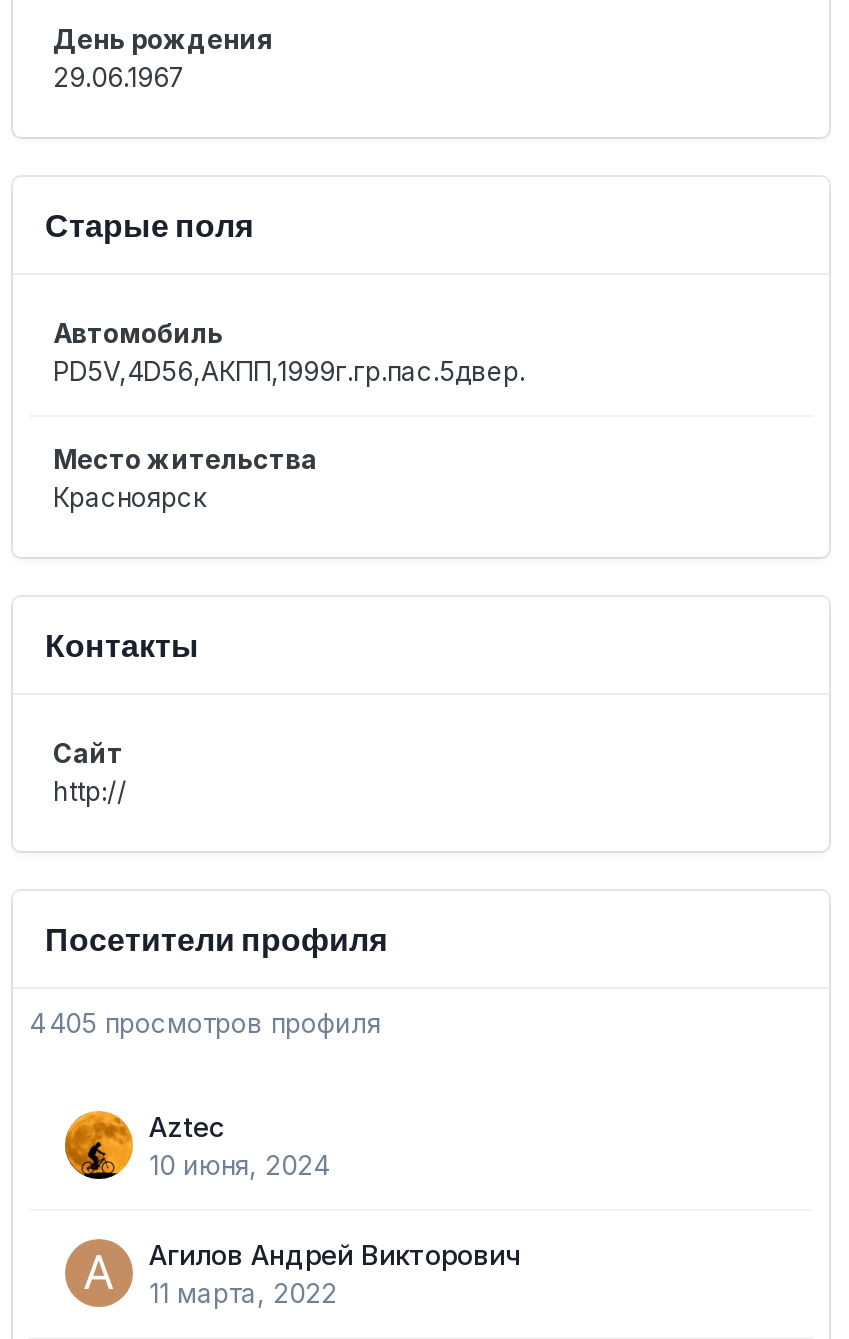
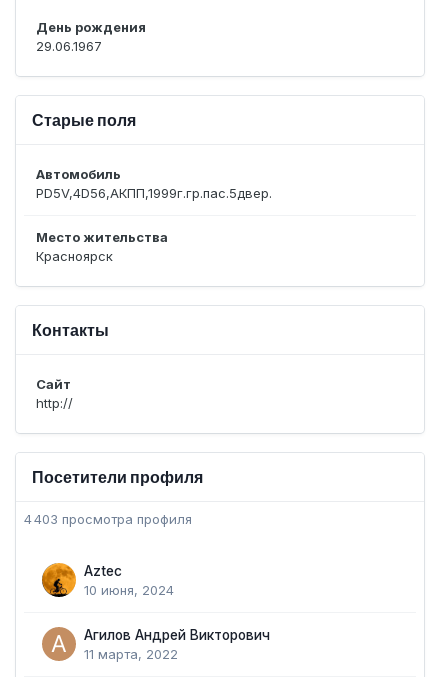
- 4 405 просмотров профиля
+ 4 403 просмотра профиля
